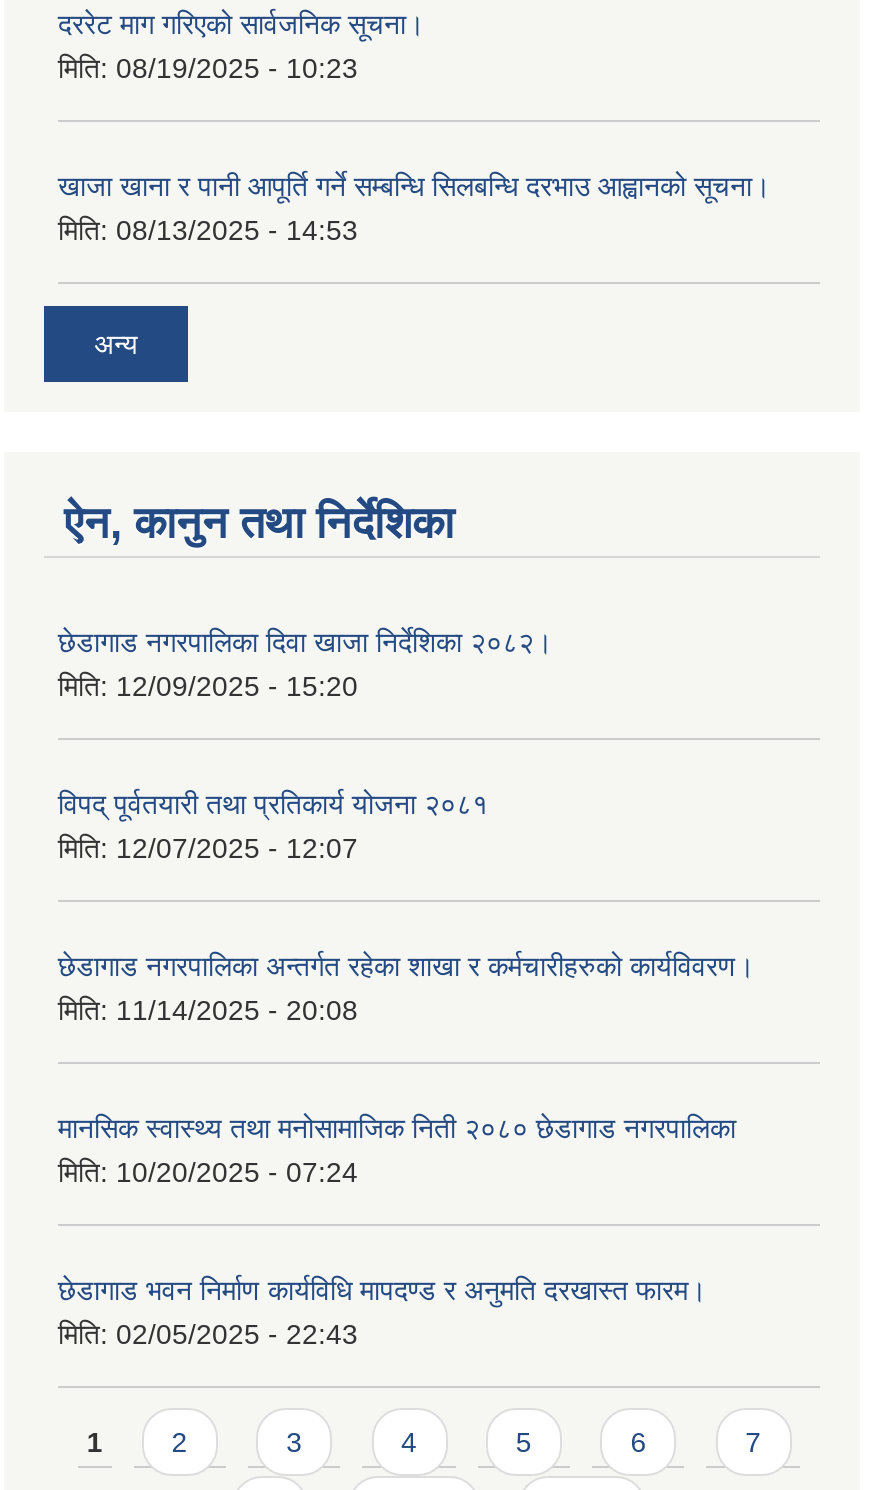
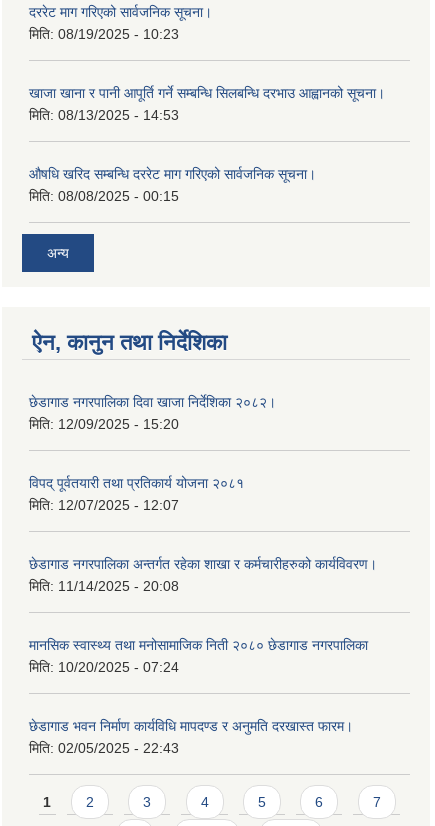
+ औषधि खरिद सम्बन्धि दररेट माग गरिएको सार्वजनिक सूचना।
+ मिति: 08/08/2025 - 00:15
